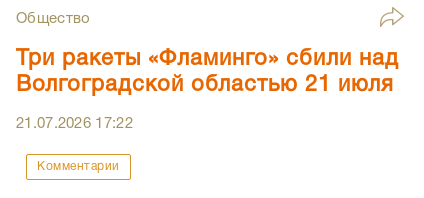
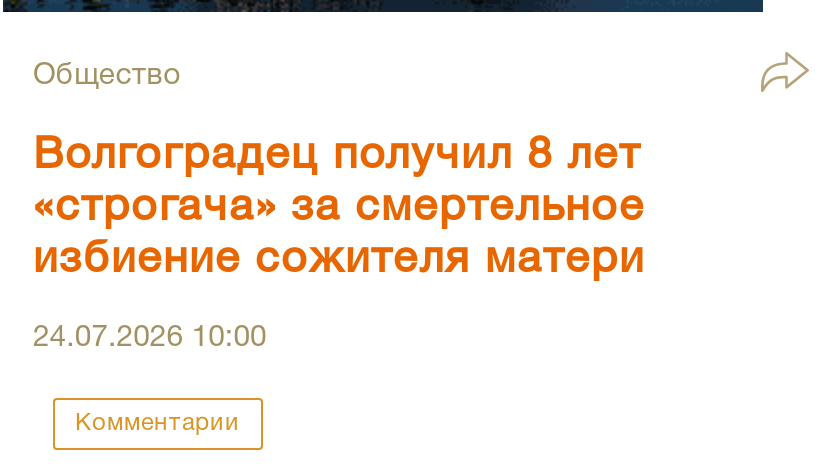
- Три ракеты «Фламинго» сбили над
- Волгоградской областью 21 июля
+ Волгоградец получил 8 лет
+ «строгача» за смертельное
+ избиение сожителя матери

- 21.07.2026 17:22
+ 24.07.2026 10:00
